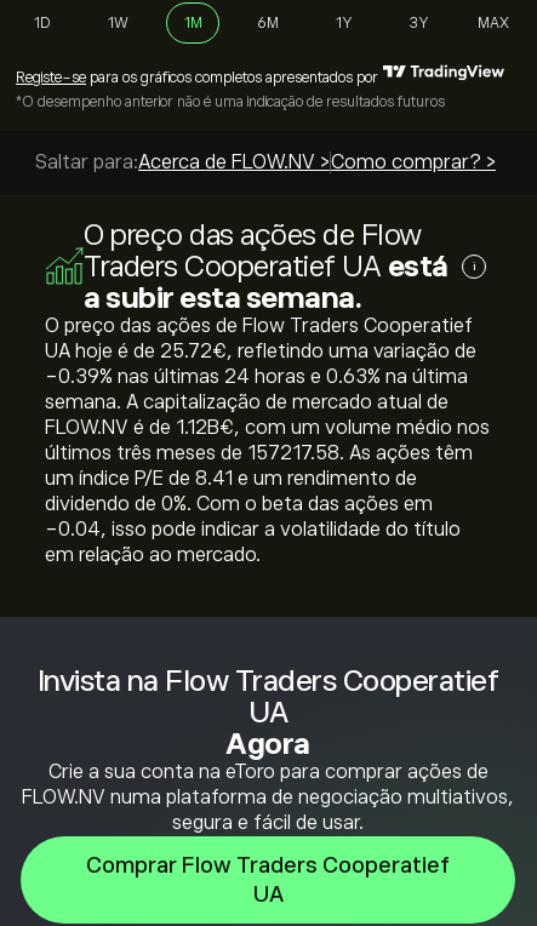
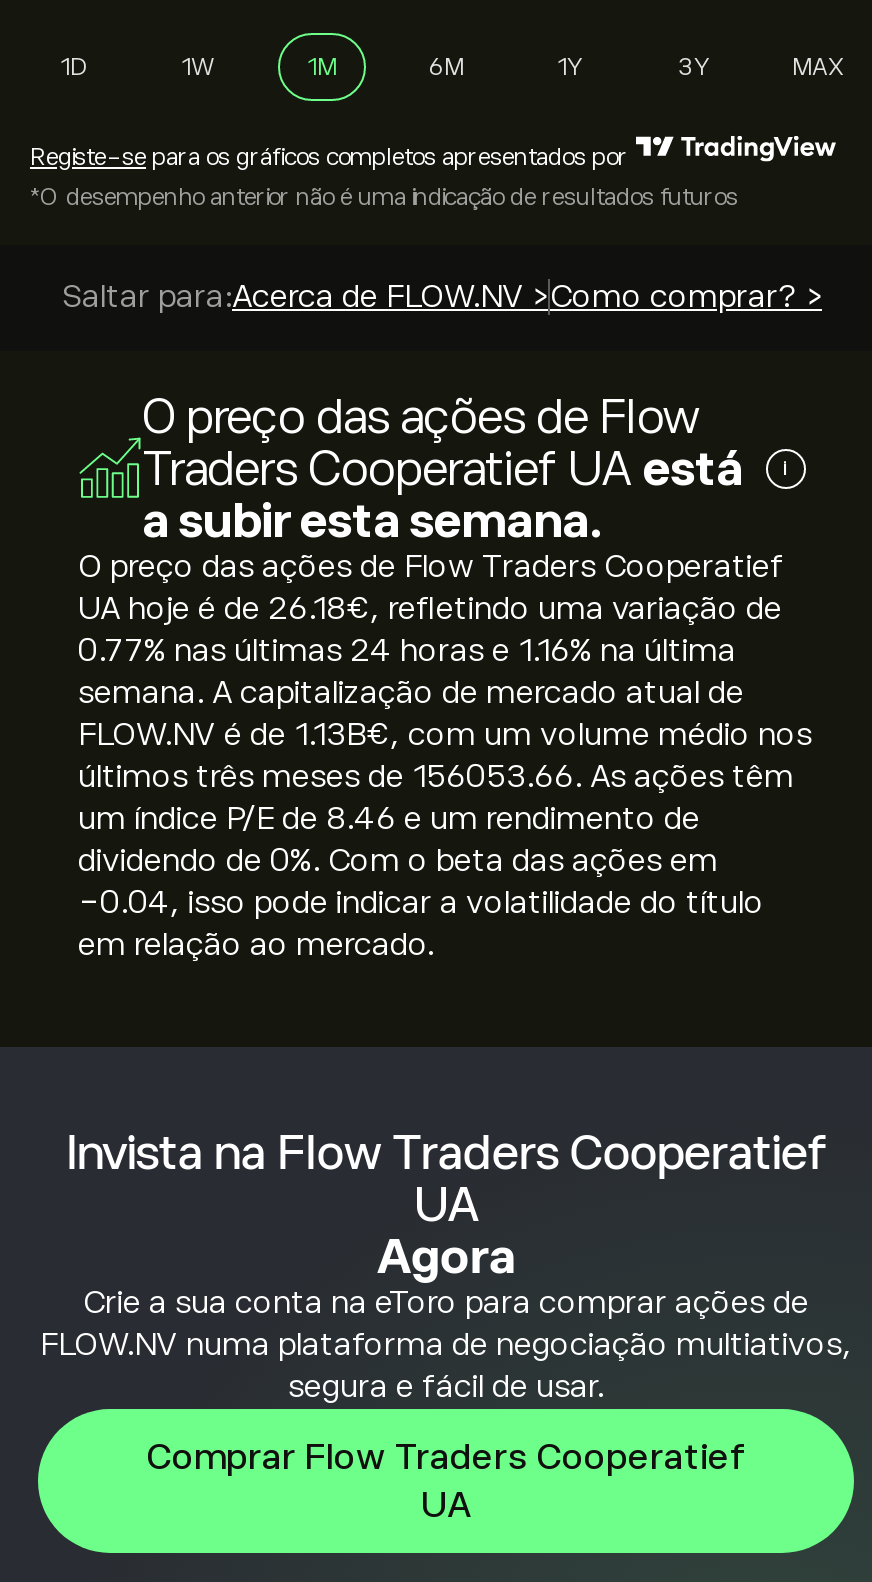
- UA hoje é de 25.72€, refletindo uma variação de
+ UA hoje é de 26.18€, refletindo uma variação de

- -0.39% nas últimas 24 horas e 0.63% na última
+ 0.77% nas últimas 24 horas e 1.16% na última

- FLOW.NV é de 1.12B€, com um volume médio nos
+ FLOW.NV é de 1.13B€, com um volume médio nos

- últimos três meses de 157217.58. As ações têm
+ últimos três meses de 156053.66. As ações têm

- um índice P/E de 8.41 e um rendimento de
+ um índice P/E de 8.46 e um rendimento de
